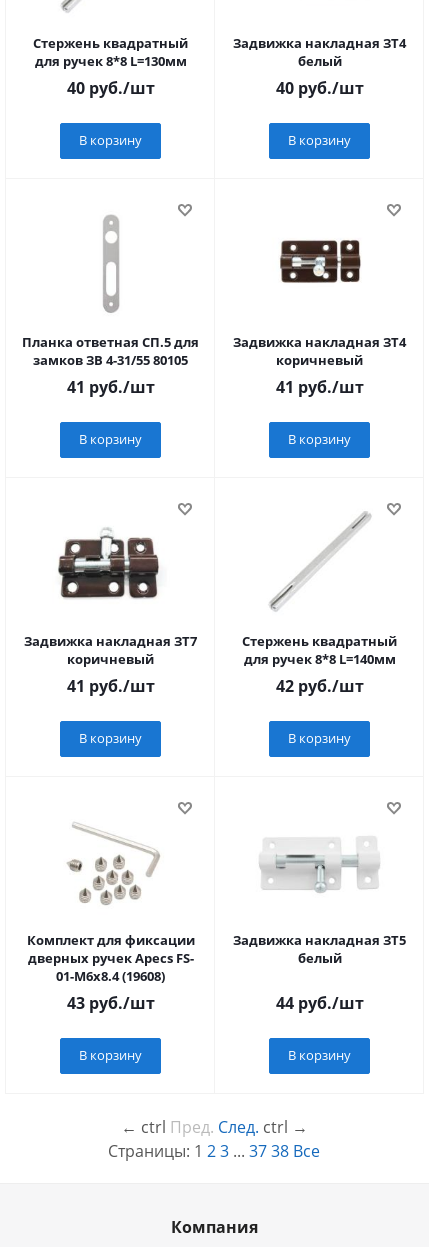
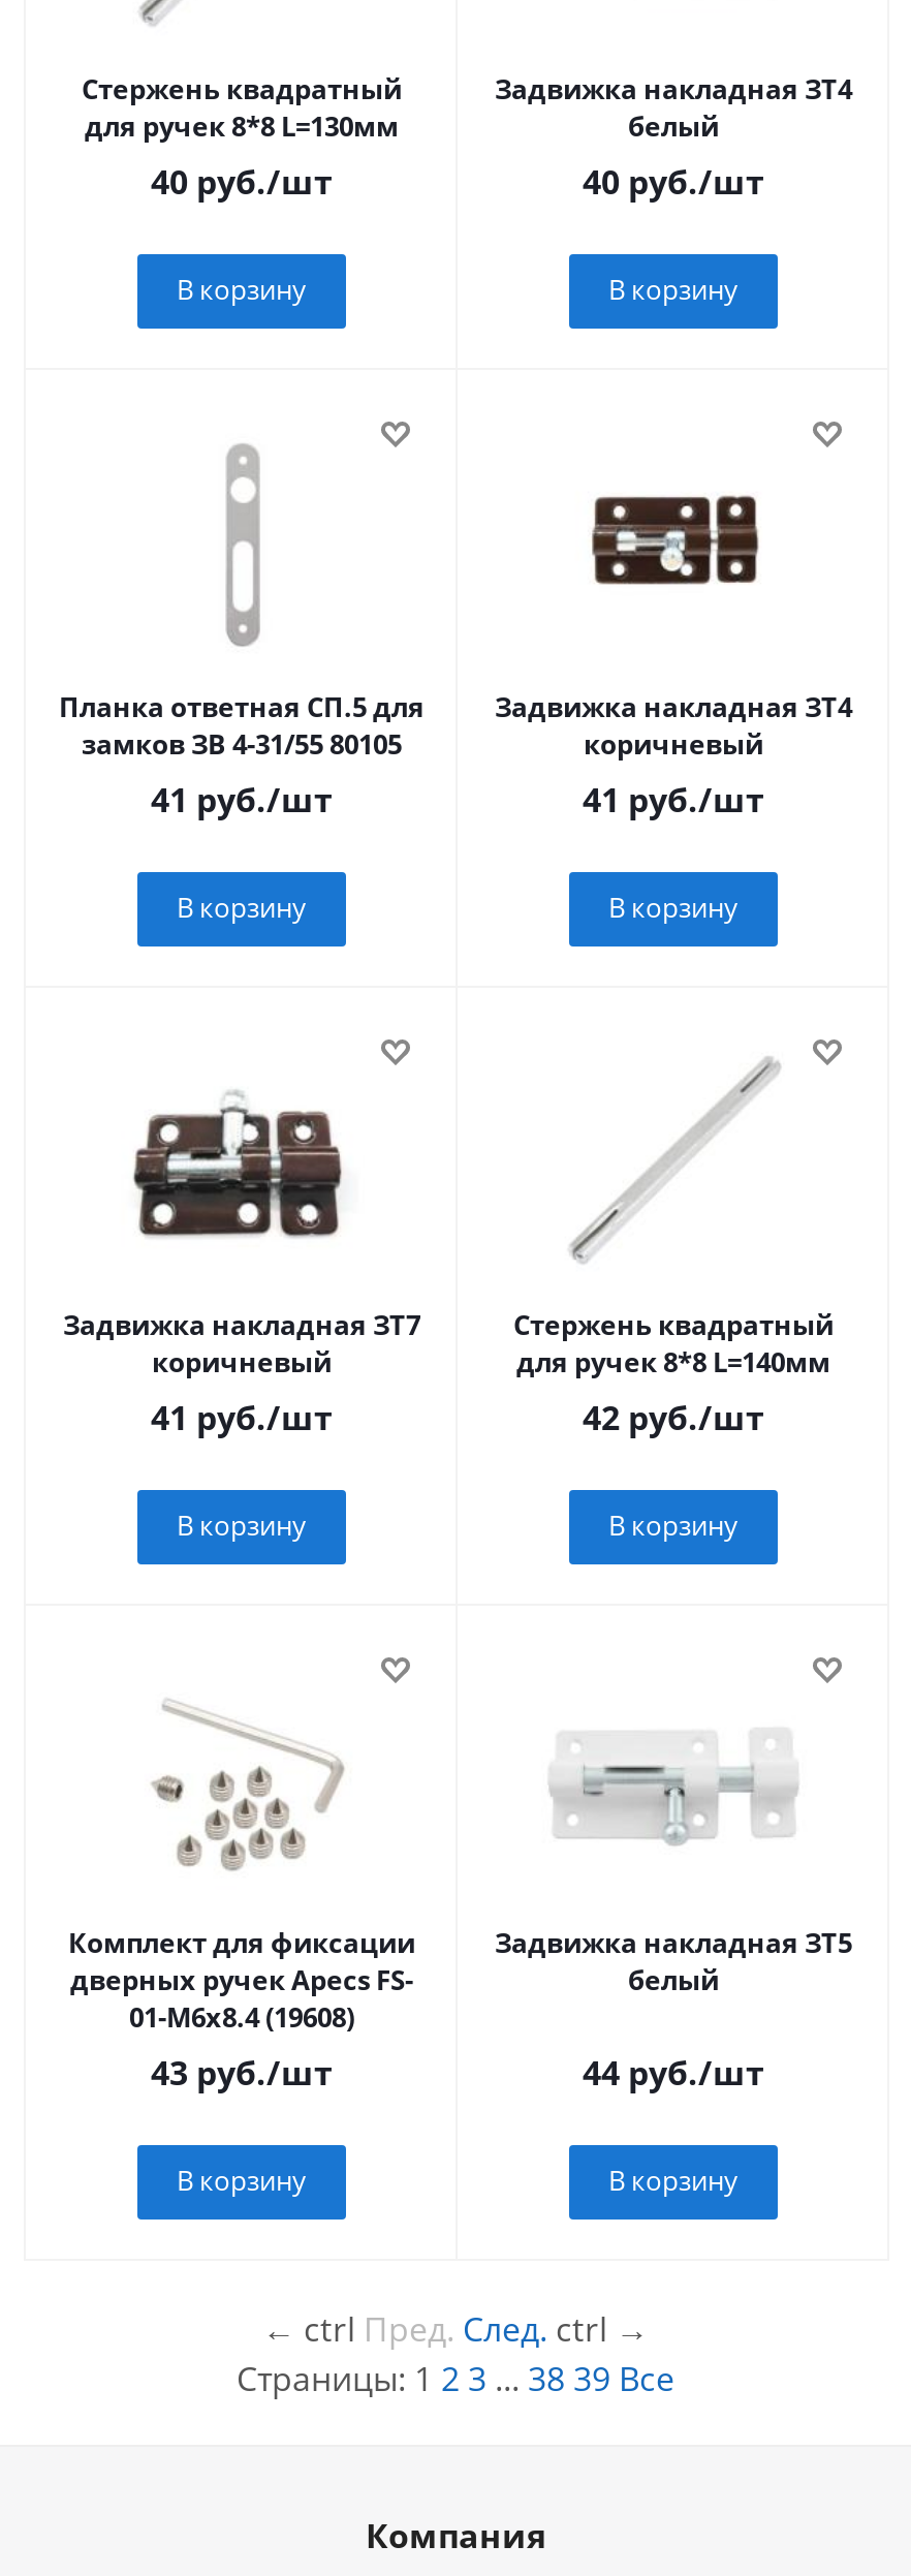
- Страницы: 1 2 3... 37 38 Все
+ Страницы: 1 2 3... 38 39 Все
